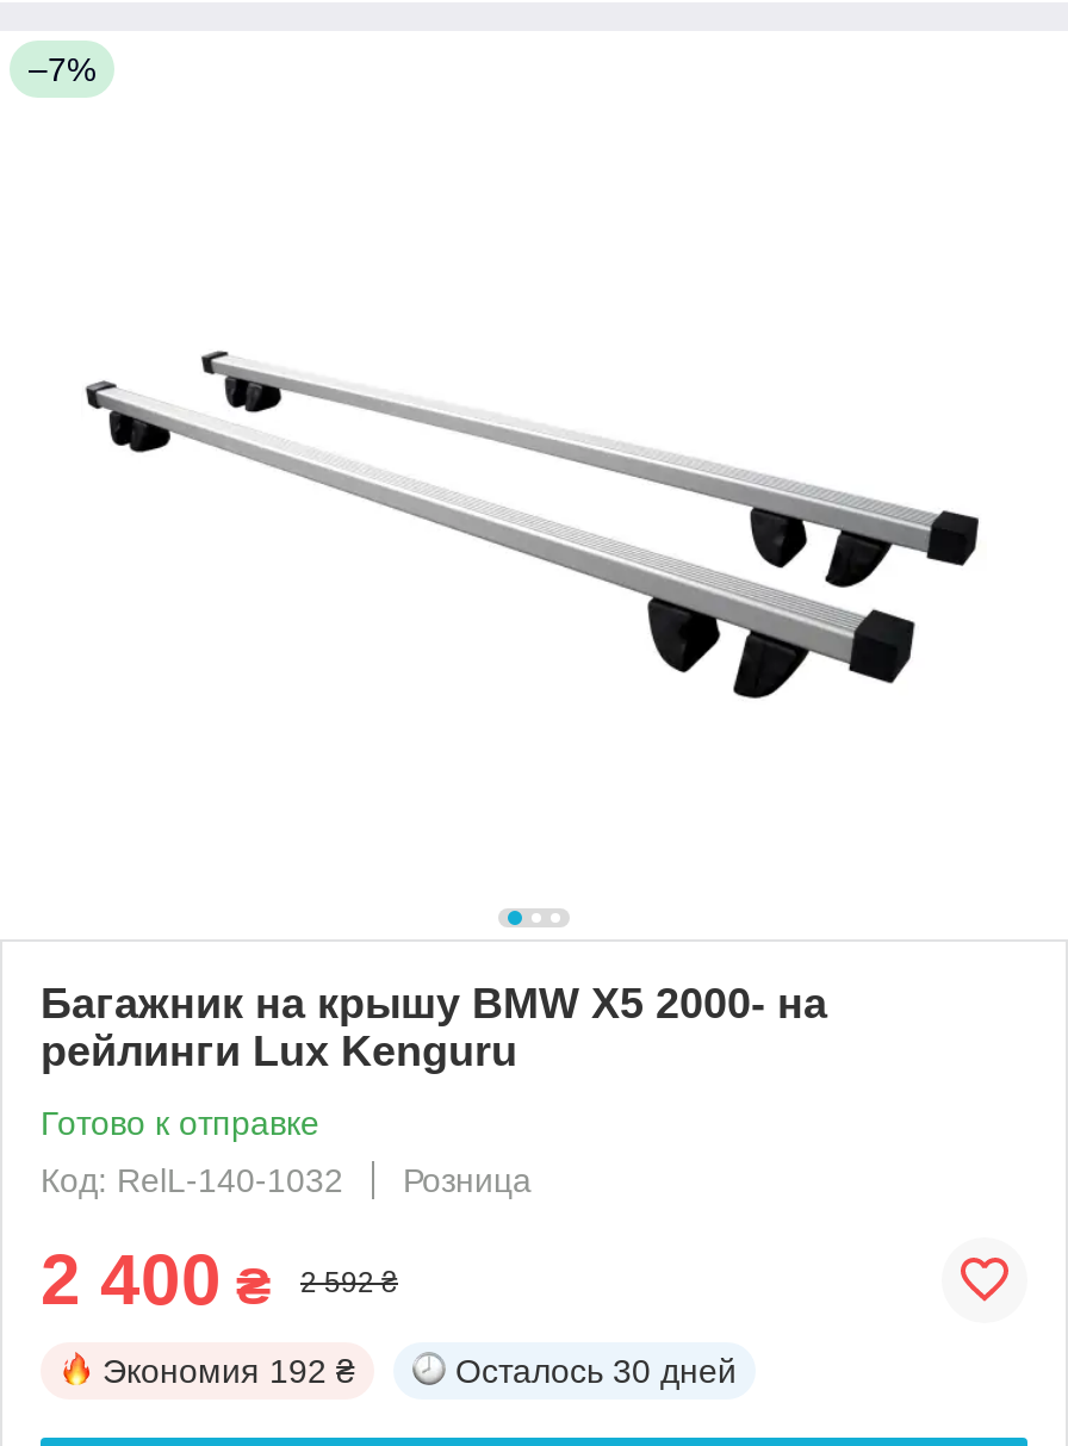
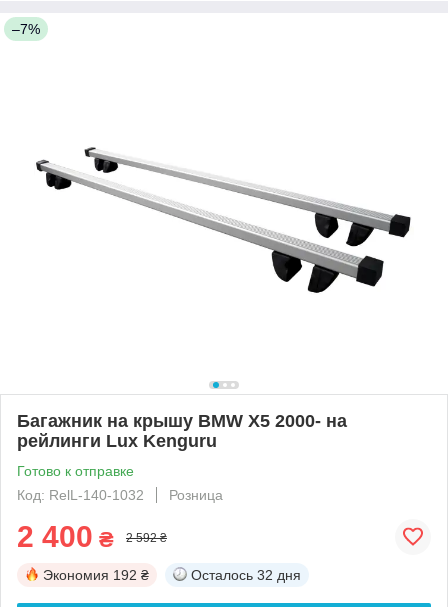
- Осталось 30 дней
+ Осталось 32 дня
